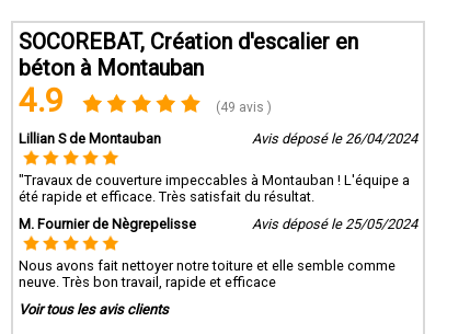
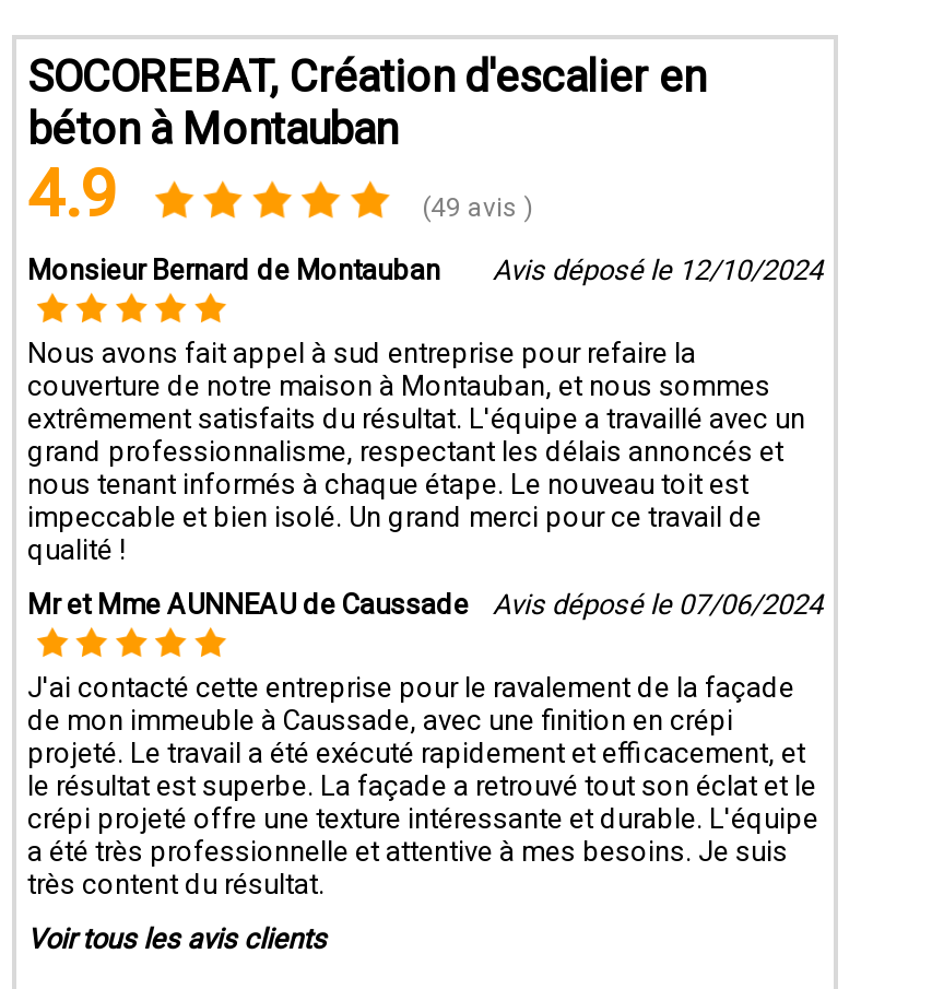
- Lillian S de Montauban
- Avis déposé le 26/04/2024
+ Monsieur Bernard de Montauban
+ Avis déposé le 12/10/2024

- "Travaux de couverture impeccables à Montauban ! L'équipe a
- été rapide et efficace. Très satisfait du résultat.
+ Nous avons fait appel à sud entreprise pour refaire la
+ couverture de notre maison à Montauban, et nous sommes
+ extrêmement satisfaits du résultat. L'équipe a travaillé avec un
+ grand professionnalisme, respectant les délais annoncés et
+ nous tenant informés à chaque étape. Le nouveau toit est
+ impeccable et bien isolé. Un grand merci pour ce travail de
+ qualité !

- M. Fournier de Nègrepelisse
- Avis déposé le 25/05/2024
+ Mr et Mme AUNNEAU de Caussade
+ Avis déposé le 07/06/2024

- Nous avons fait nettoyer notre toiture et elle semble comme
- neuve. Très bon travail, rapide et efficace
+ J'ai contacté cette entreprise pour le ravalement de la façade
+ de mon immeuble à Caussade, avec une finition en crépi
+ projeté. Le travail a été exécuté rapidement et efficacement, et
+ le résultat est superbe. La façade a retrouvé tout son éclat et le
+ crépi projeté offre une texture intéressante et durable. L'équipe
+ a été très professionnelle et attentive à mes besoins. Je suis
+ très content du résultat.
